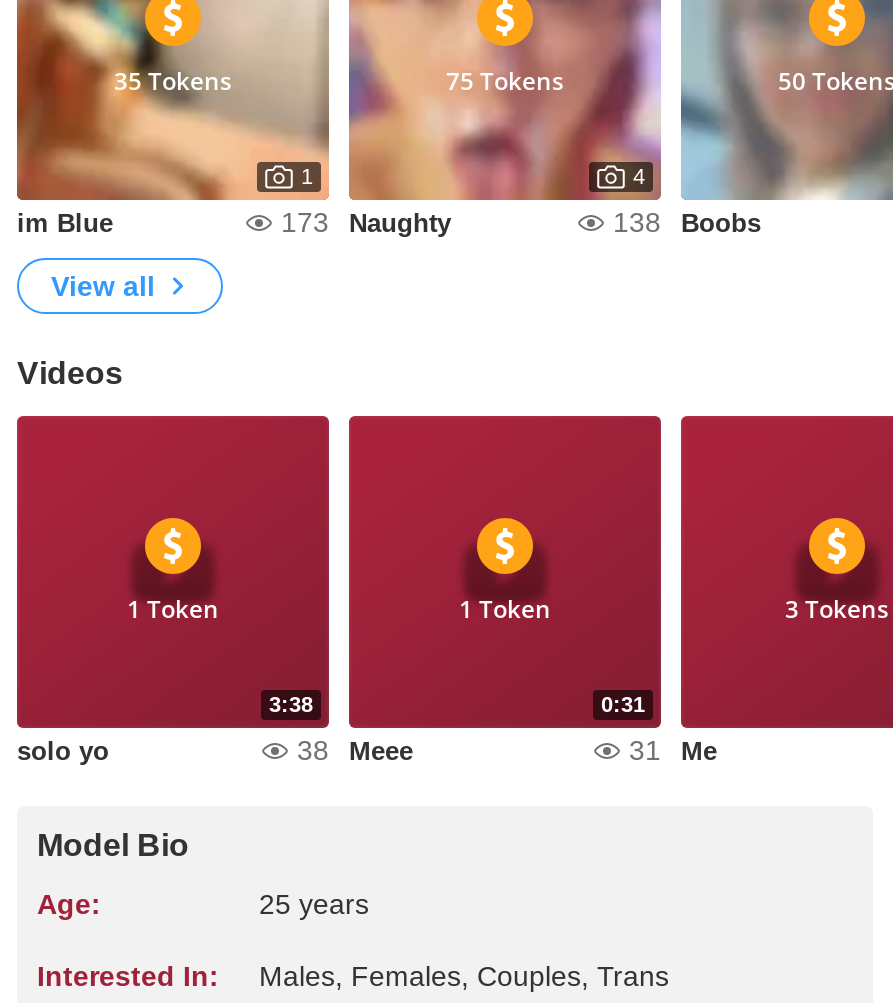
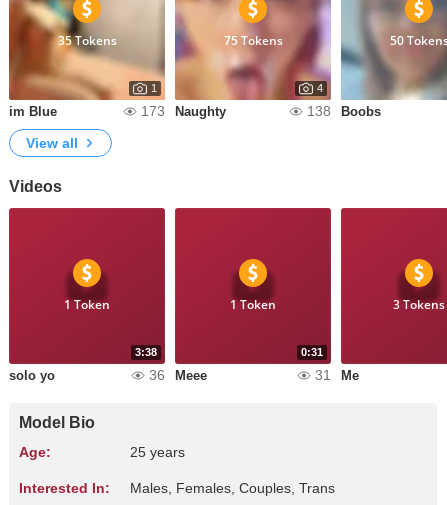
- 38 Meee
+ 36 Meee
